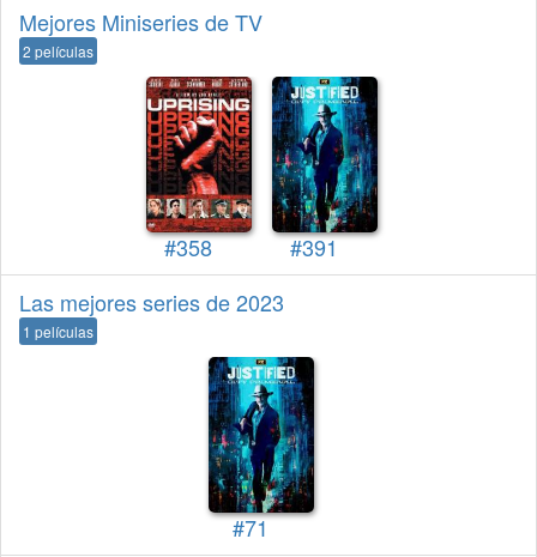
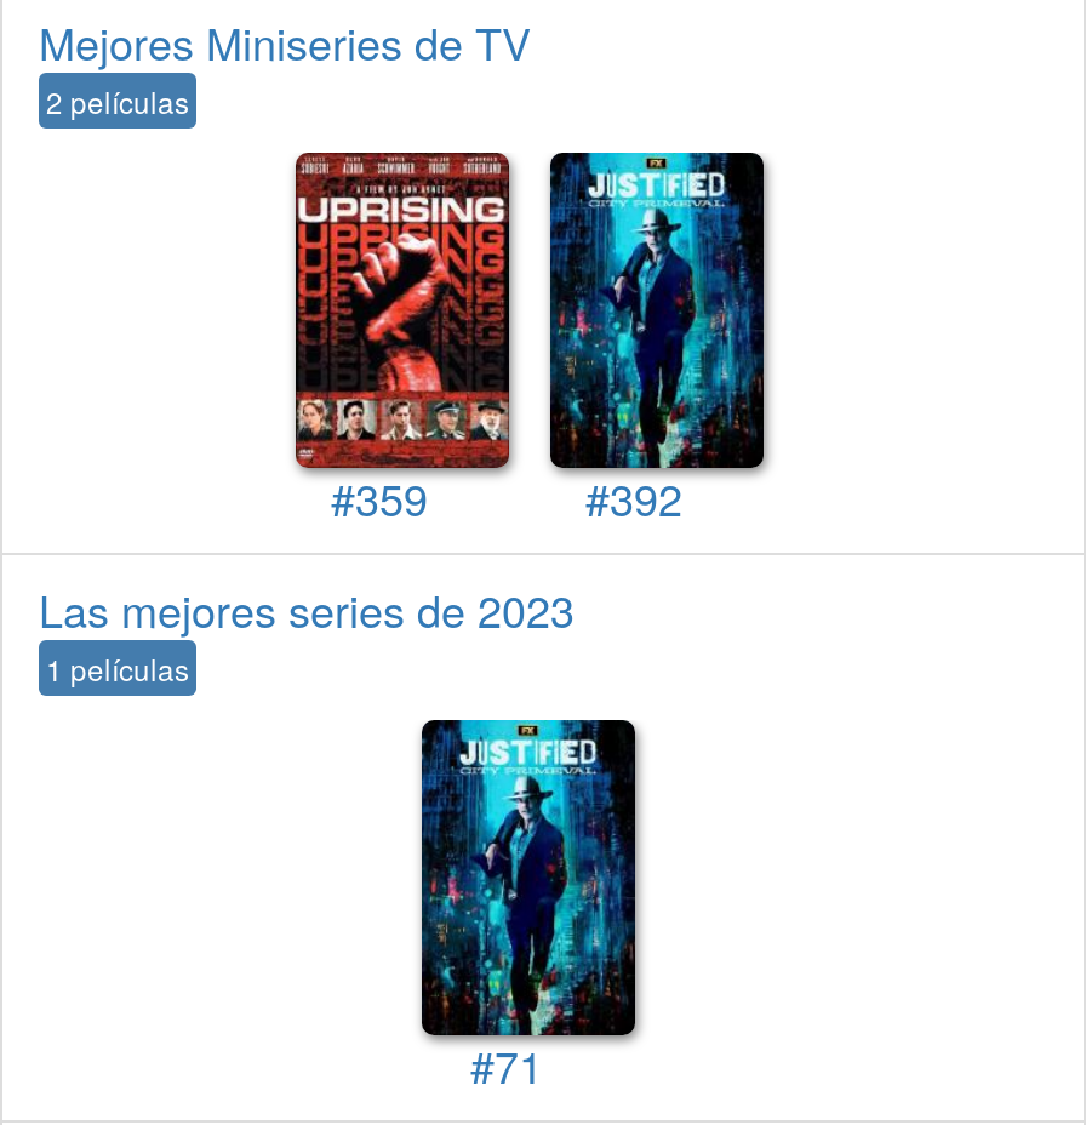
- #358
+ #359

- #391
+ #392
